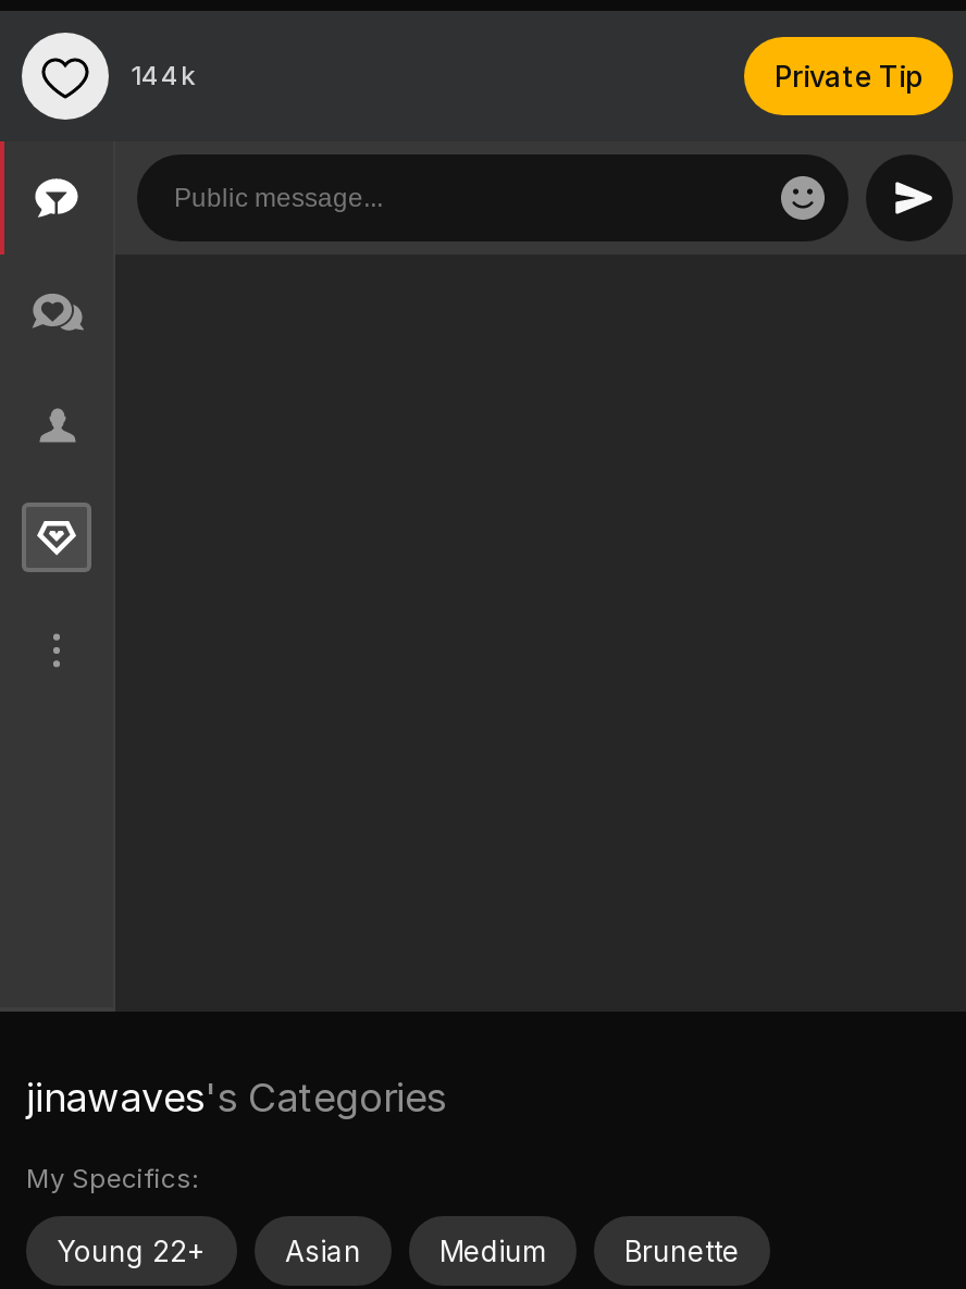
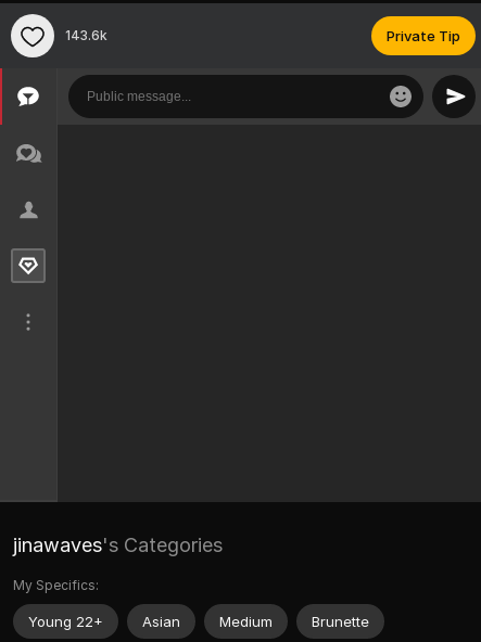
- 144k
+ 143.6k
